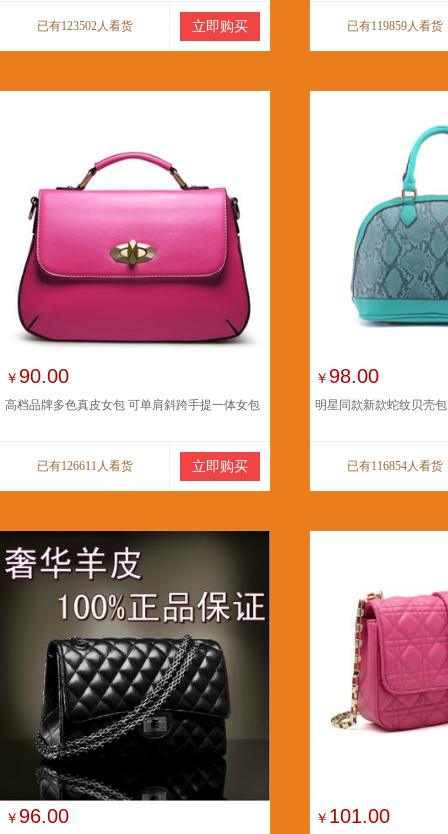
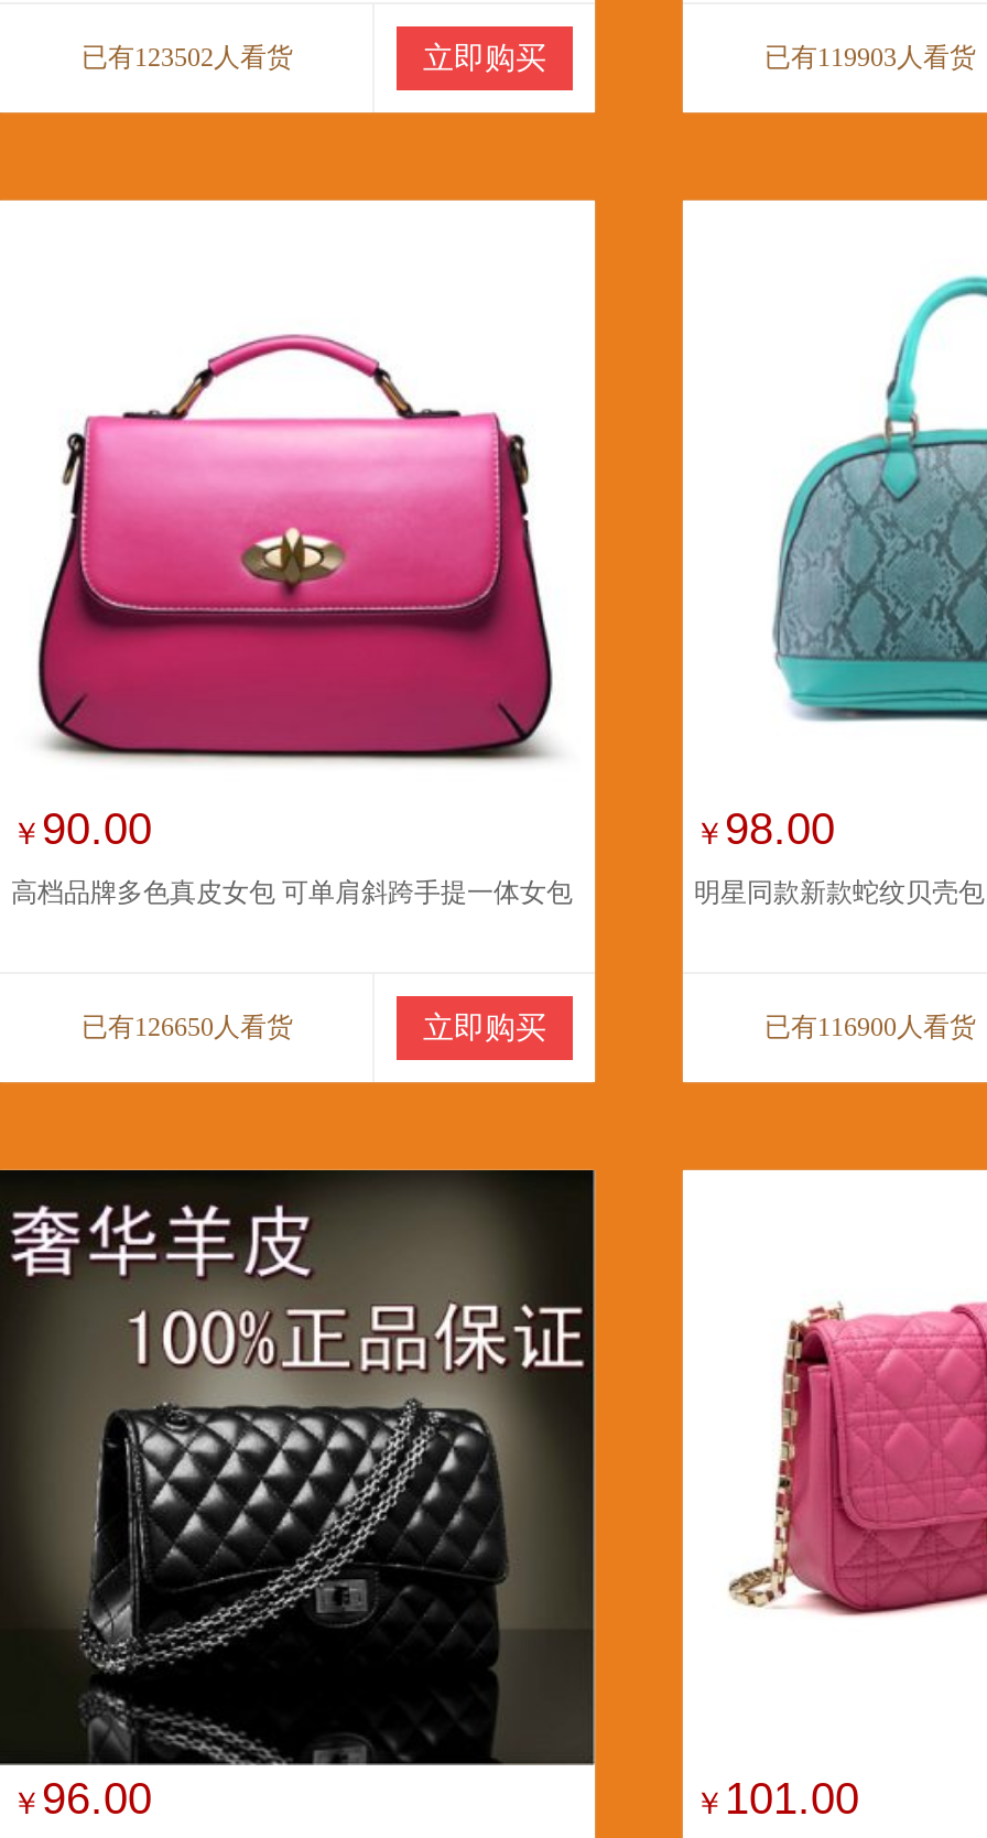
- 已有119859人看货
+ 已有119903人看货

- 已有126611人看货
+ 已有126650人看货

- 已有116854人看货
+ 已有116900人看货
